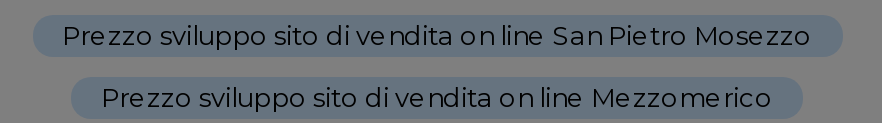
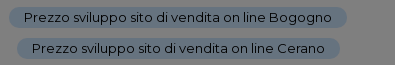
- Prezzo sviluppo sito di vendita on line San Pietro Mosezzo
+ Prezzo sviluppo sito di vendita on line Bogogno

- Prezzo sviluppo sito di vendita on line Mezzomerico
+ Prezzo sviluppo sito di vendita on line Cerano
